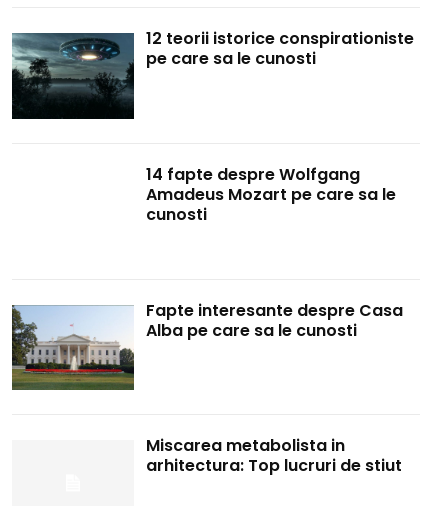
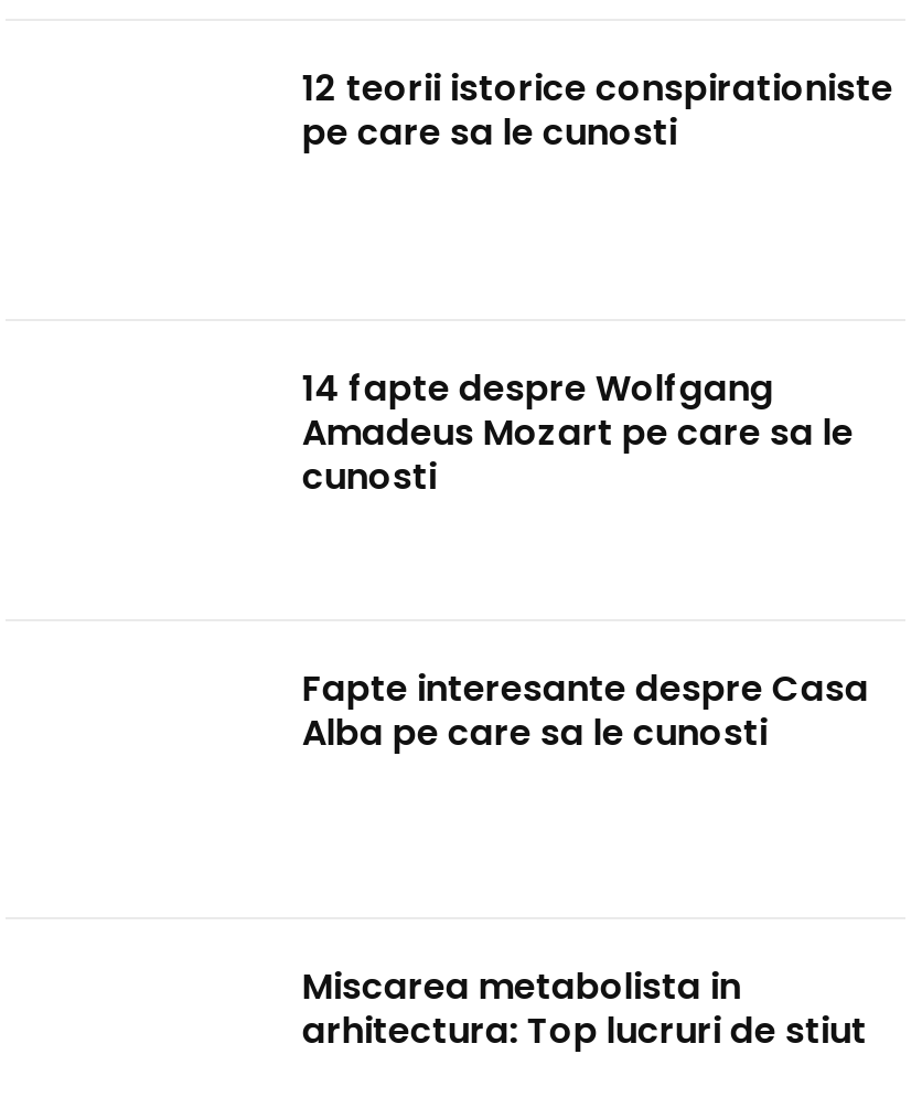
- [image]

- [image]
